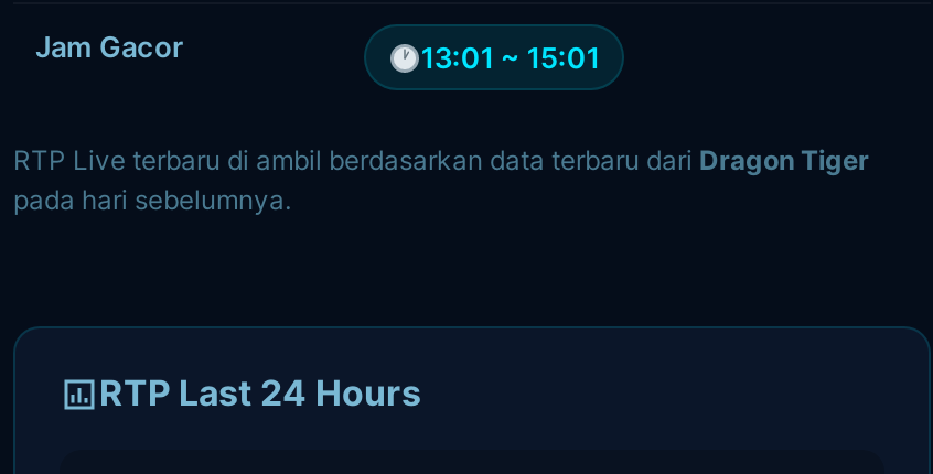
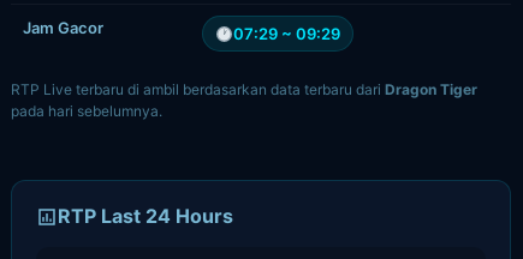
- 13:01 ~ 15:01
+ 07:29 ~ 09:29
